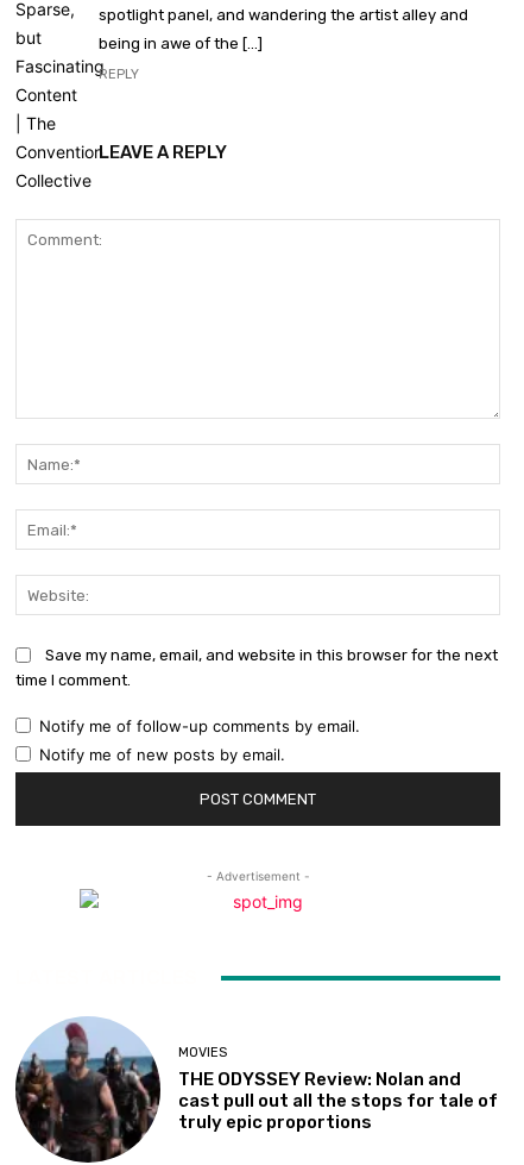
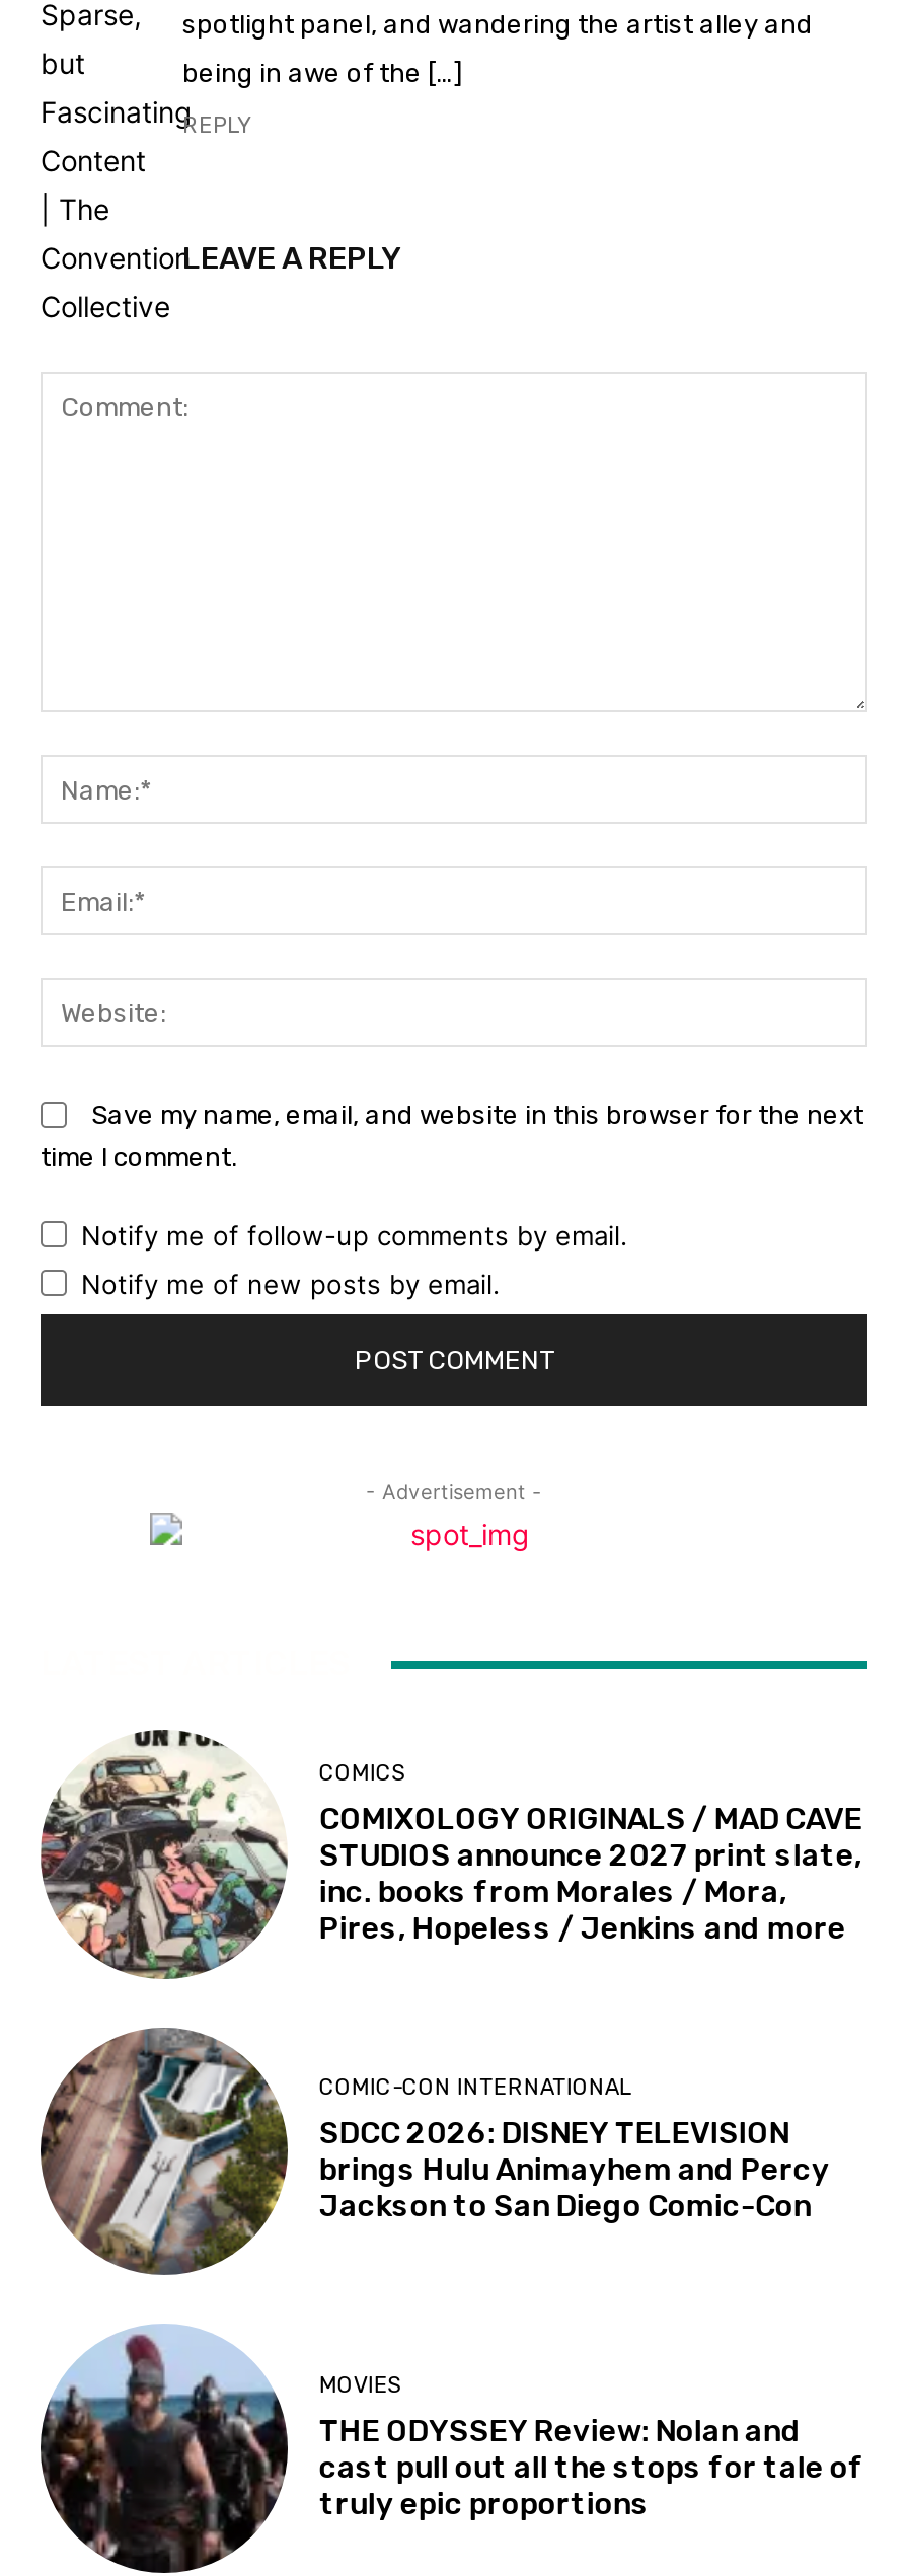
+ [image]
+ COMICS
+ COMIXOLOGY ORIGINALS / MAD CAVE
+ STUDIOS announce 2027 print slate,
+ inc. books from Morales / Mora,
+ Pires, Hopeless / Jenkins and more

+ [image]
+ COMIC-CON INTERNATIONAL
+ SDCC 2026: DISNEY TELEVISION
+ brings Hulu Animayhem and Percy
+ Jackson to San Diego Comic-Con
